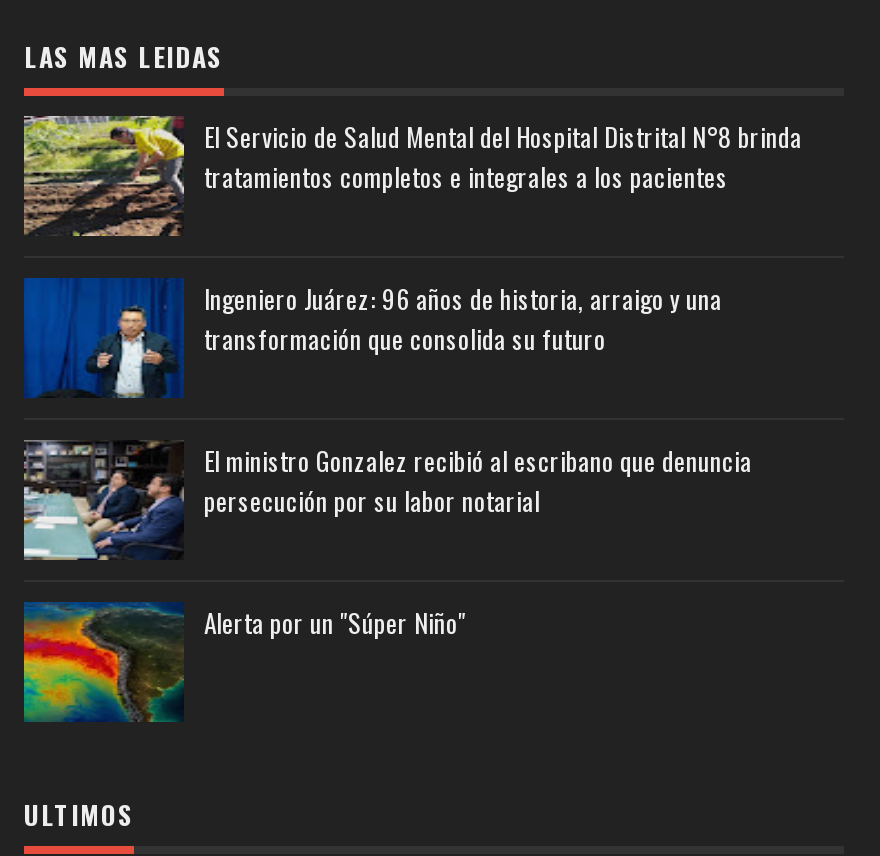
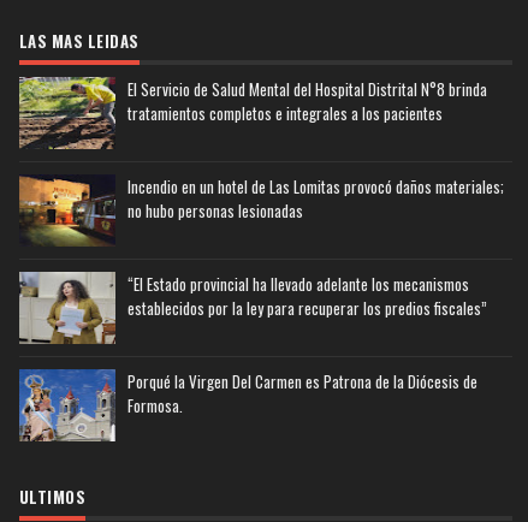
- [image]
- Ingeniero Juárez: 96 años de historia, arraigo y una
- transformación que consolida su futuro
+ [image]
+ Incendio en un hotel de Las Lomitas provocó daños materiales;
+ no hubo personas lesionadas

- [image]
- El ministro Gonzalez recibió al escribano que denuncia
- persecución por su labor notarial
+ [image]
+ “El Estado provincial ha llevado adelante los mecanismos
+ establecidos por la ley para recuperar los predios fiscales”

- [image]
- Alerta por un "Súper Niño"
+ [image]
+ Porqué la Virgen Del Carmen es Patrona de la Diócesis de
+ Formosa.
